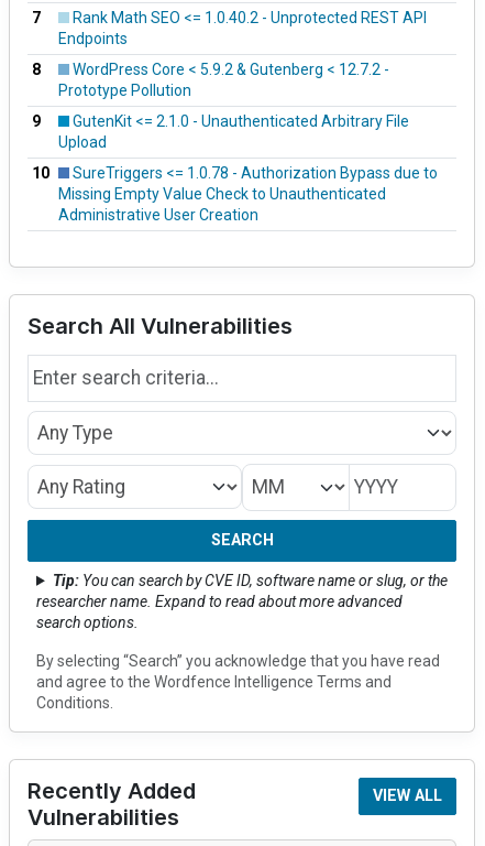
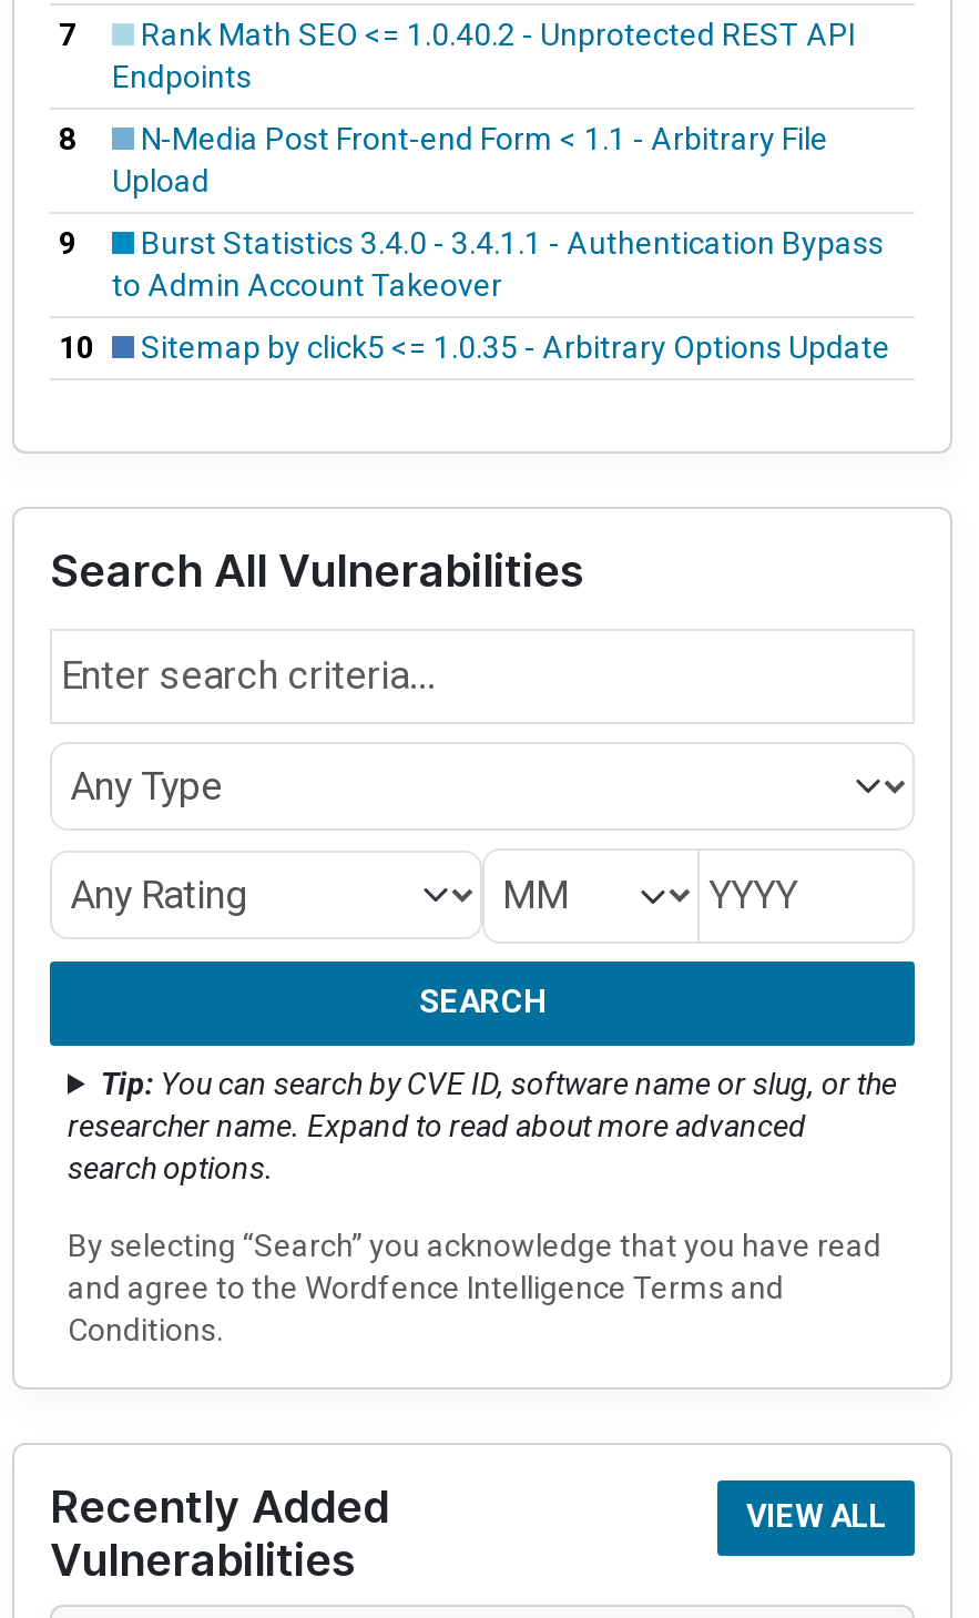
- WordPress Core < 5.9.2 & Gutenberg < 12.7.2 -
- Prototype Pollution
+ N-Media Post Front-end Form < 1.1 - Arbitrary File
+ Upload

- GutenKit <= 2.1.0 - Unauthenticated Arbitrary File
- Upload
+ Burst Statistics 3.4.0 - 3.4.1.1 - Authentication Bypass
+ to Admin Account Takeover

- SureTriggers <= 1.0.78 - Authorization Bypass due to
- Missing Empty Value Check to Unauthenticated
- Administrative User Creation
+ Sitemap by click5 <= 1.0.35 - Arbitrary Options Update
